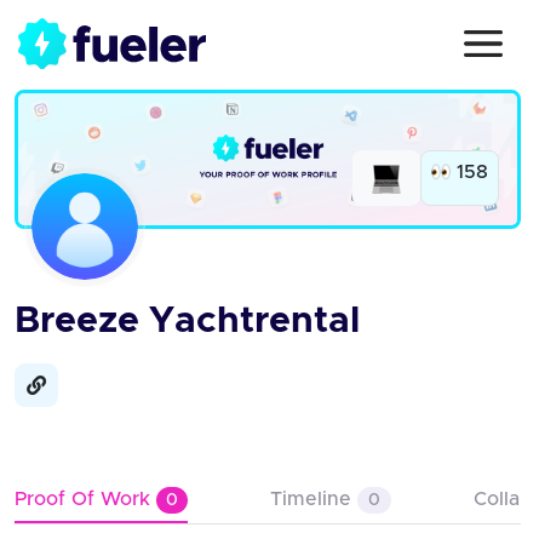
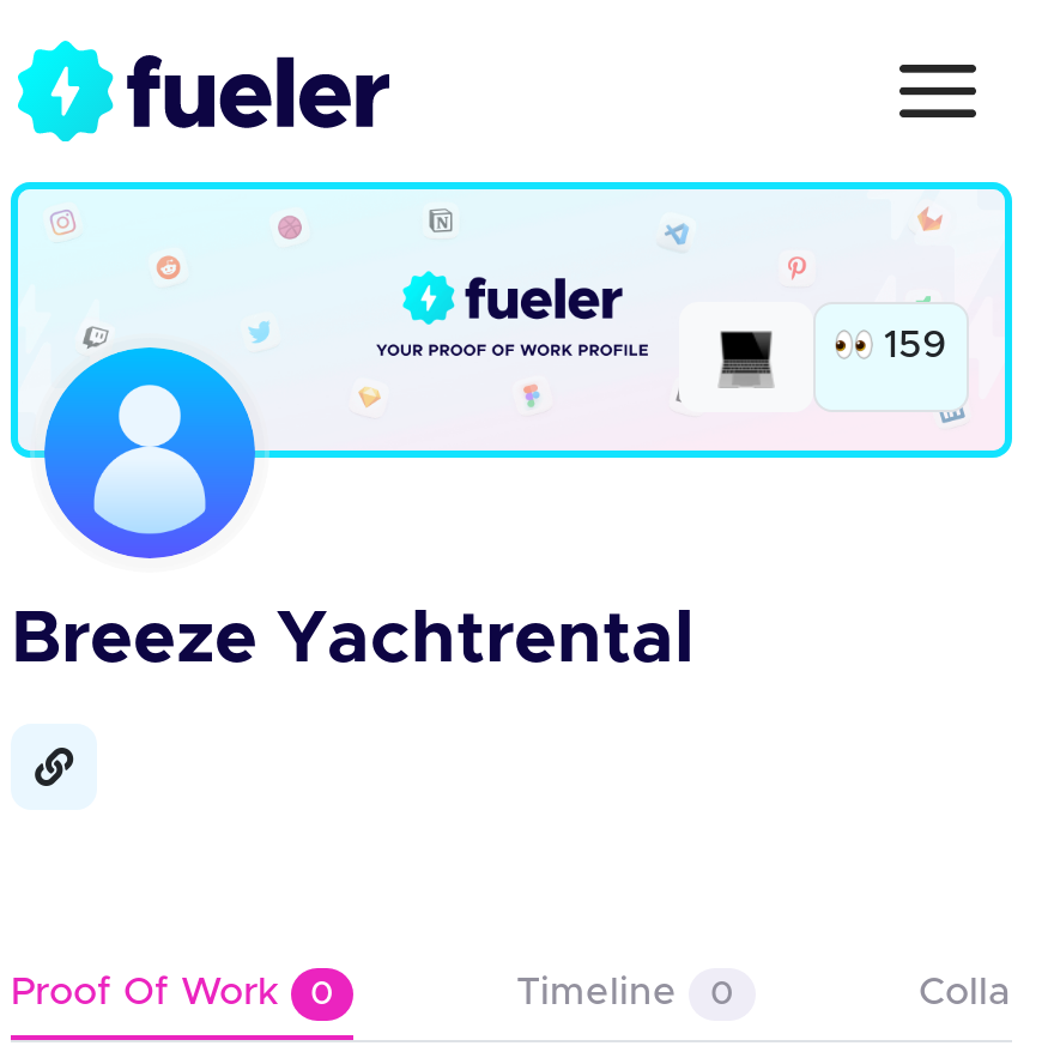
- 158
+ 159
